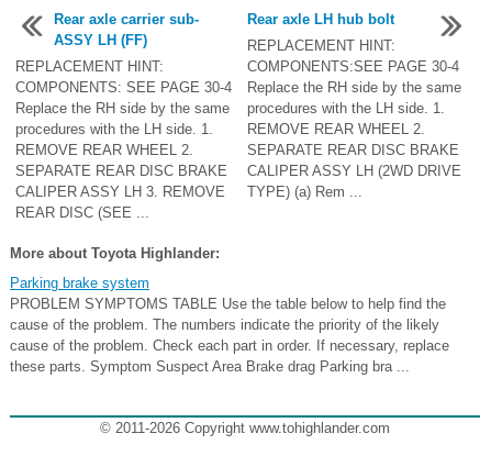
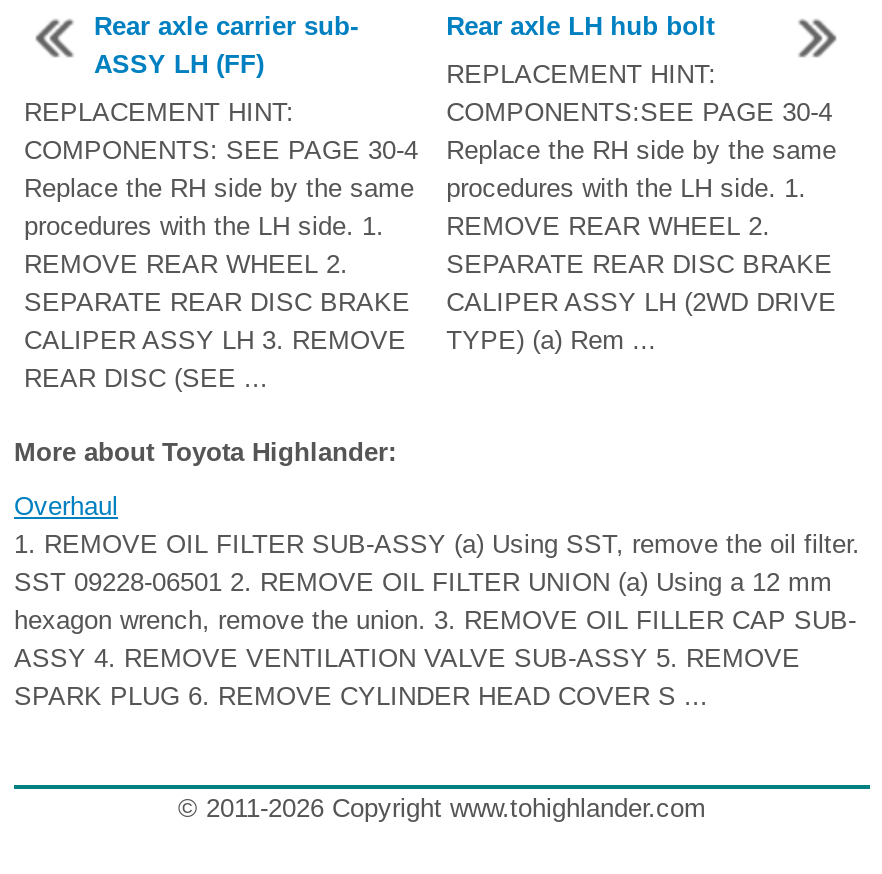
- Parking brake system
- PROBLEM SYMPTOMS TABLE Use the table below to help find the
- cause of the problem. The numbers indicate the priority of the likely
- cause of the problem. Check each part in order. If necessary, replace
- these parts. Symptom Suspect Area Brake drag Parking bra ...
+ Overhaul
+ 1. REMOVE OIL FILTER SUB-ASSY (a) Using SST, remove the oil filter.
+ SST 09228-06501 2. REMOVE OIL FILTER UNION (a) Using a 12 mm
+ hexagon wrench, remove the union. 3. REMOVE OIL FILLER CAP SUB-
+ ASSY 4. REMOVE VENTILATION VALVE SUB-ASSY 5. REMOVE
+ SPARK PLUG 6. REMOVE CYLINDER HEAD COVER S ...
